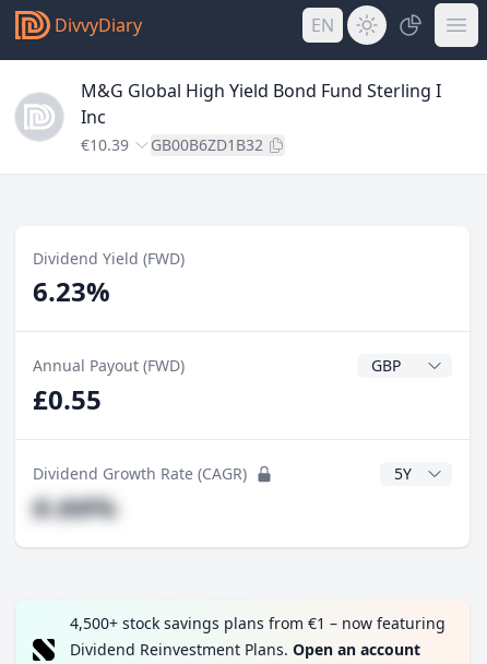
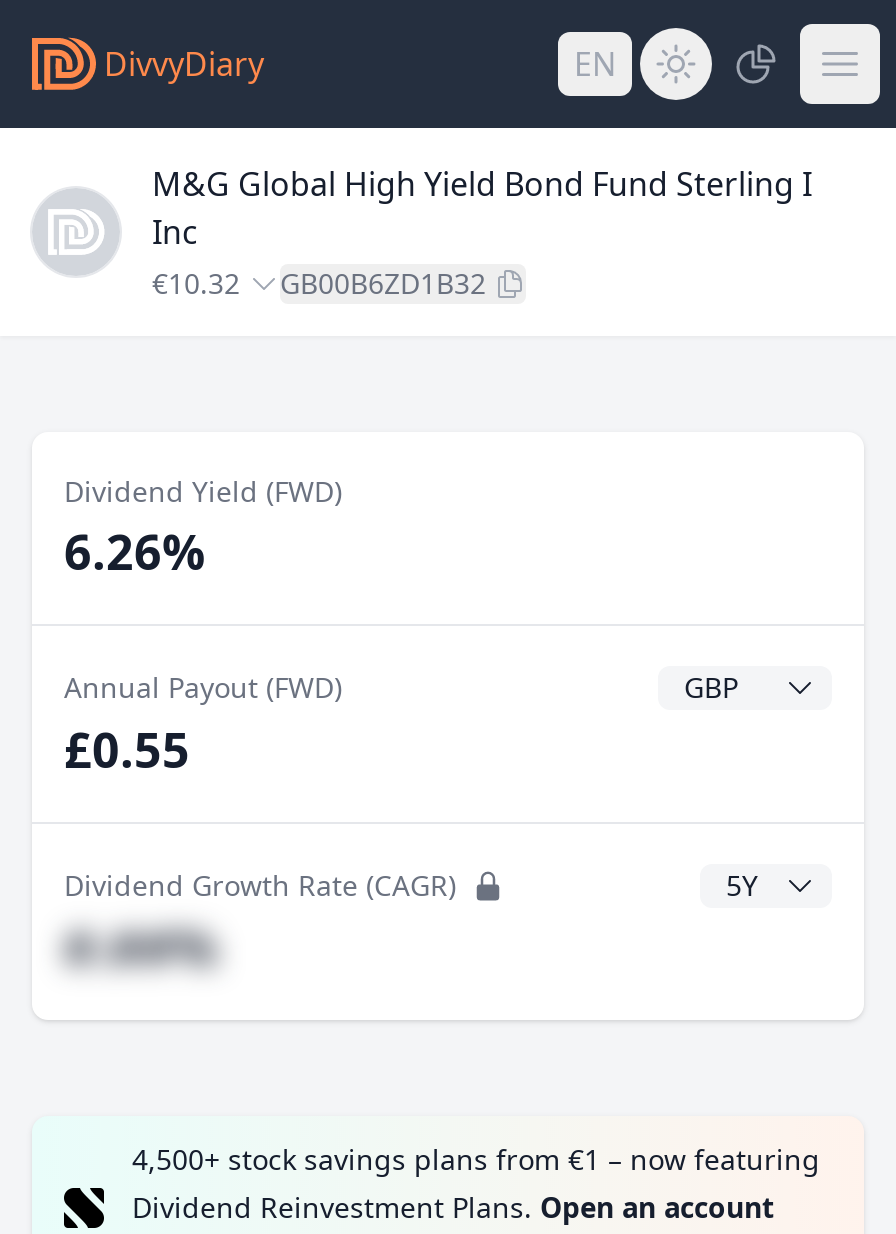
- €10.39 GB00B6ZD1B32
+ €10.32 GB00B6ZD1B32

- 6.23%
+ 6.26%
